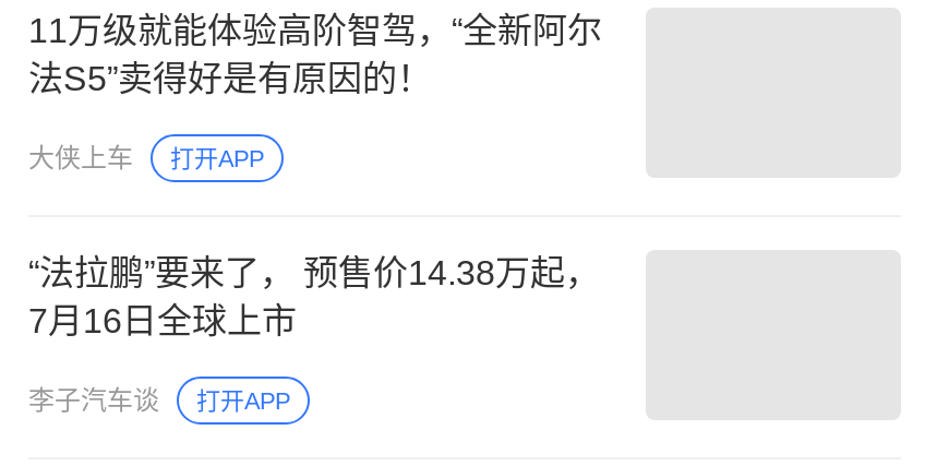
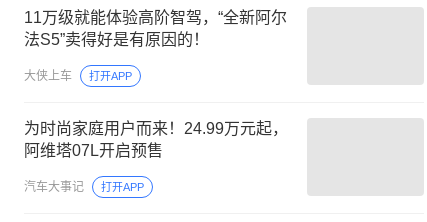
- “法拉鹏”要来了， 预售价14.38万起，
- 7月16日全球上市
+ 为时尚家庭用户而来！24.99万元起，
+ 阿维塔07L开启预售

- 李子汽车谈
+ 汽车大事记
